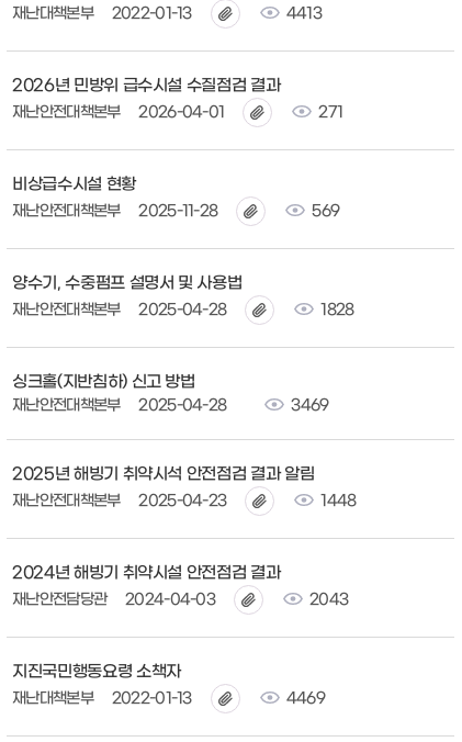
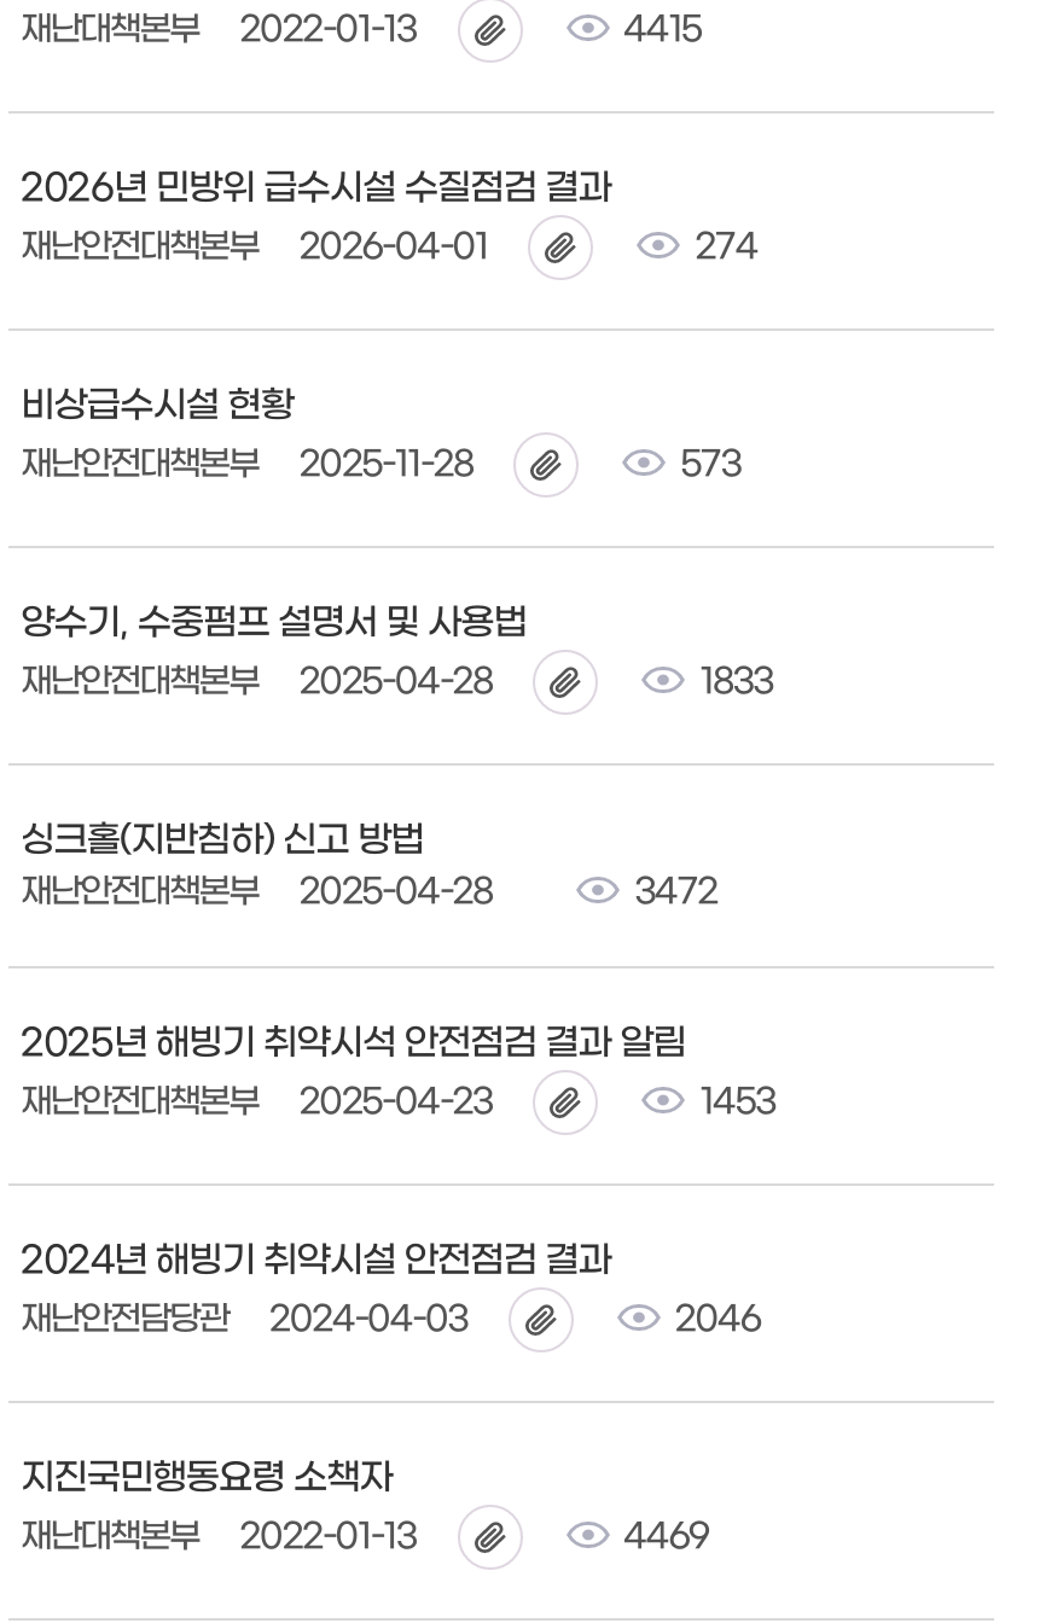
- 4413
+ 4415

- 271
+ 274

- 569
+ 573

- 1828
+ 1833

- 3469
+ 3472

- 1448
+ 1453

- 2043
+ 2046
